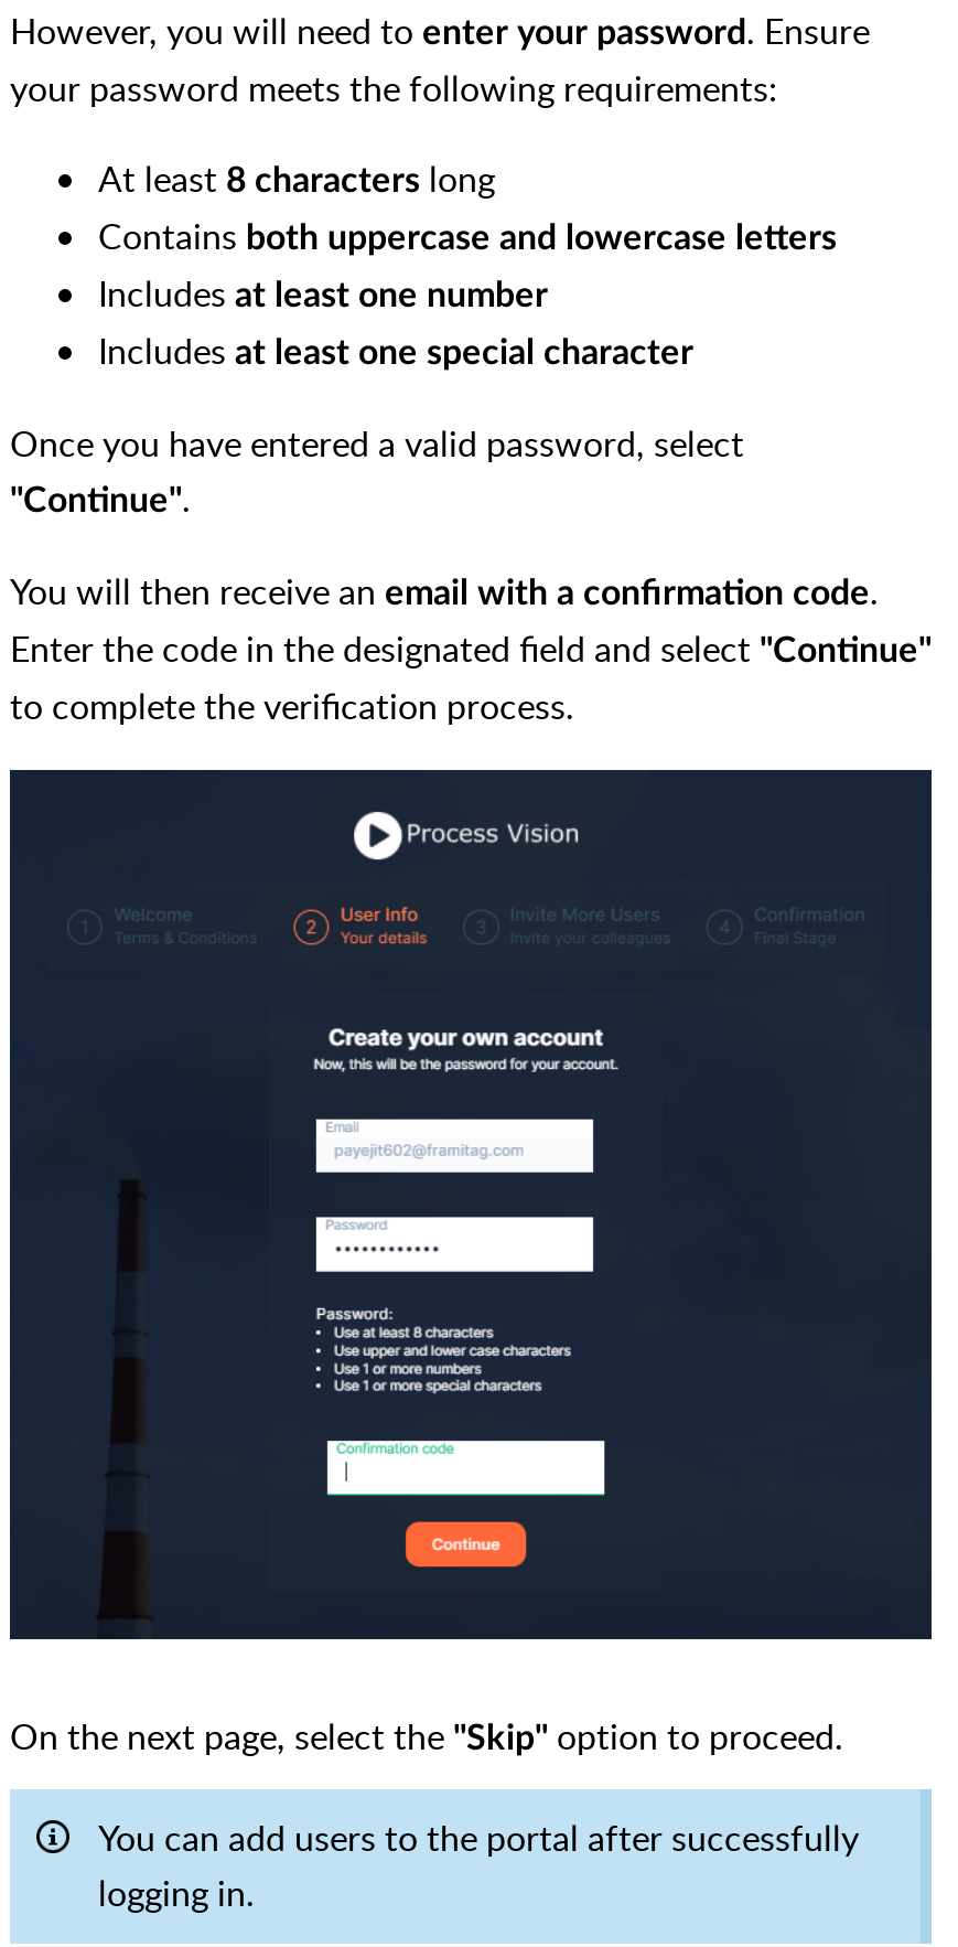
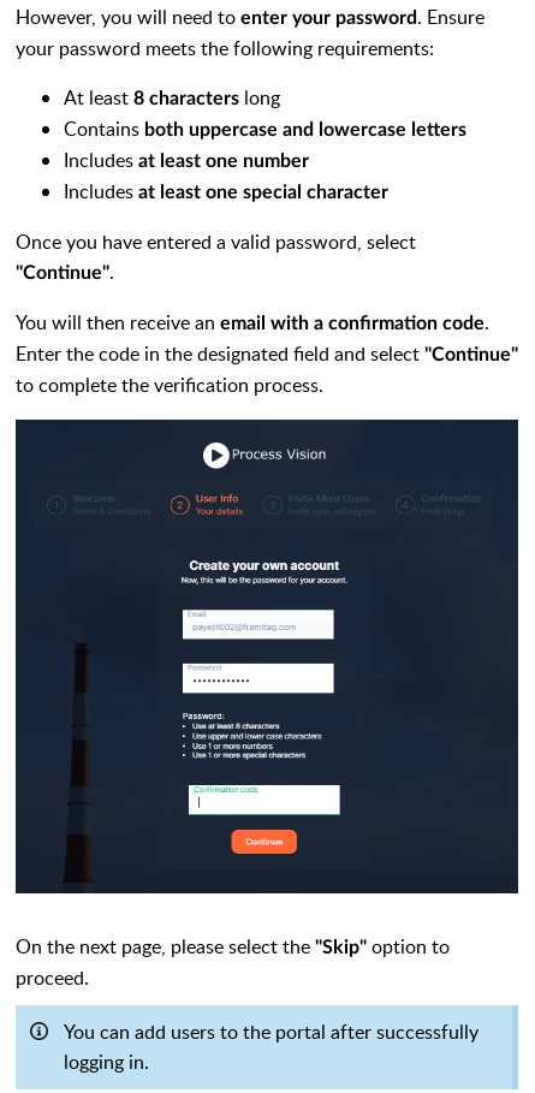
- On the next page, select the "Skip" option to proceed.
+ On the next page, please select the "Skip" option to
+ proceed.
